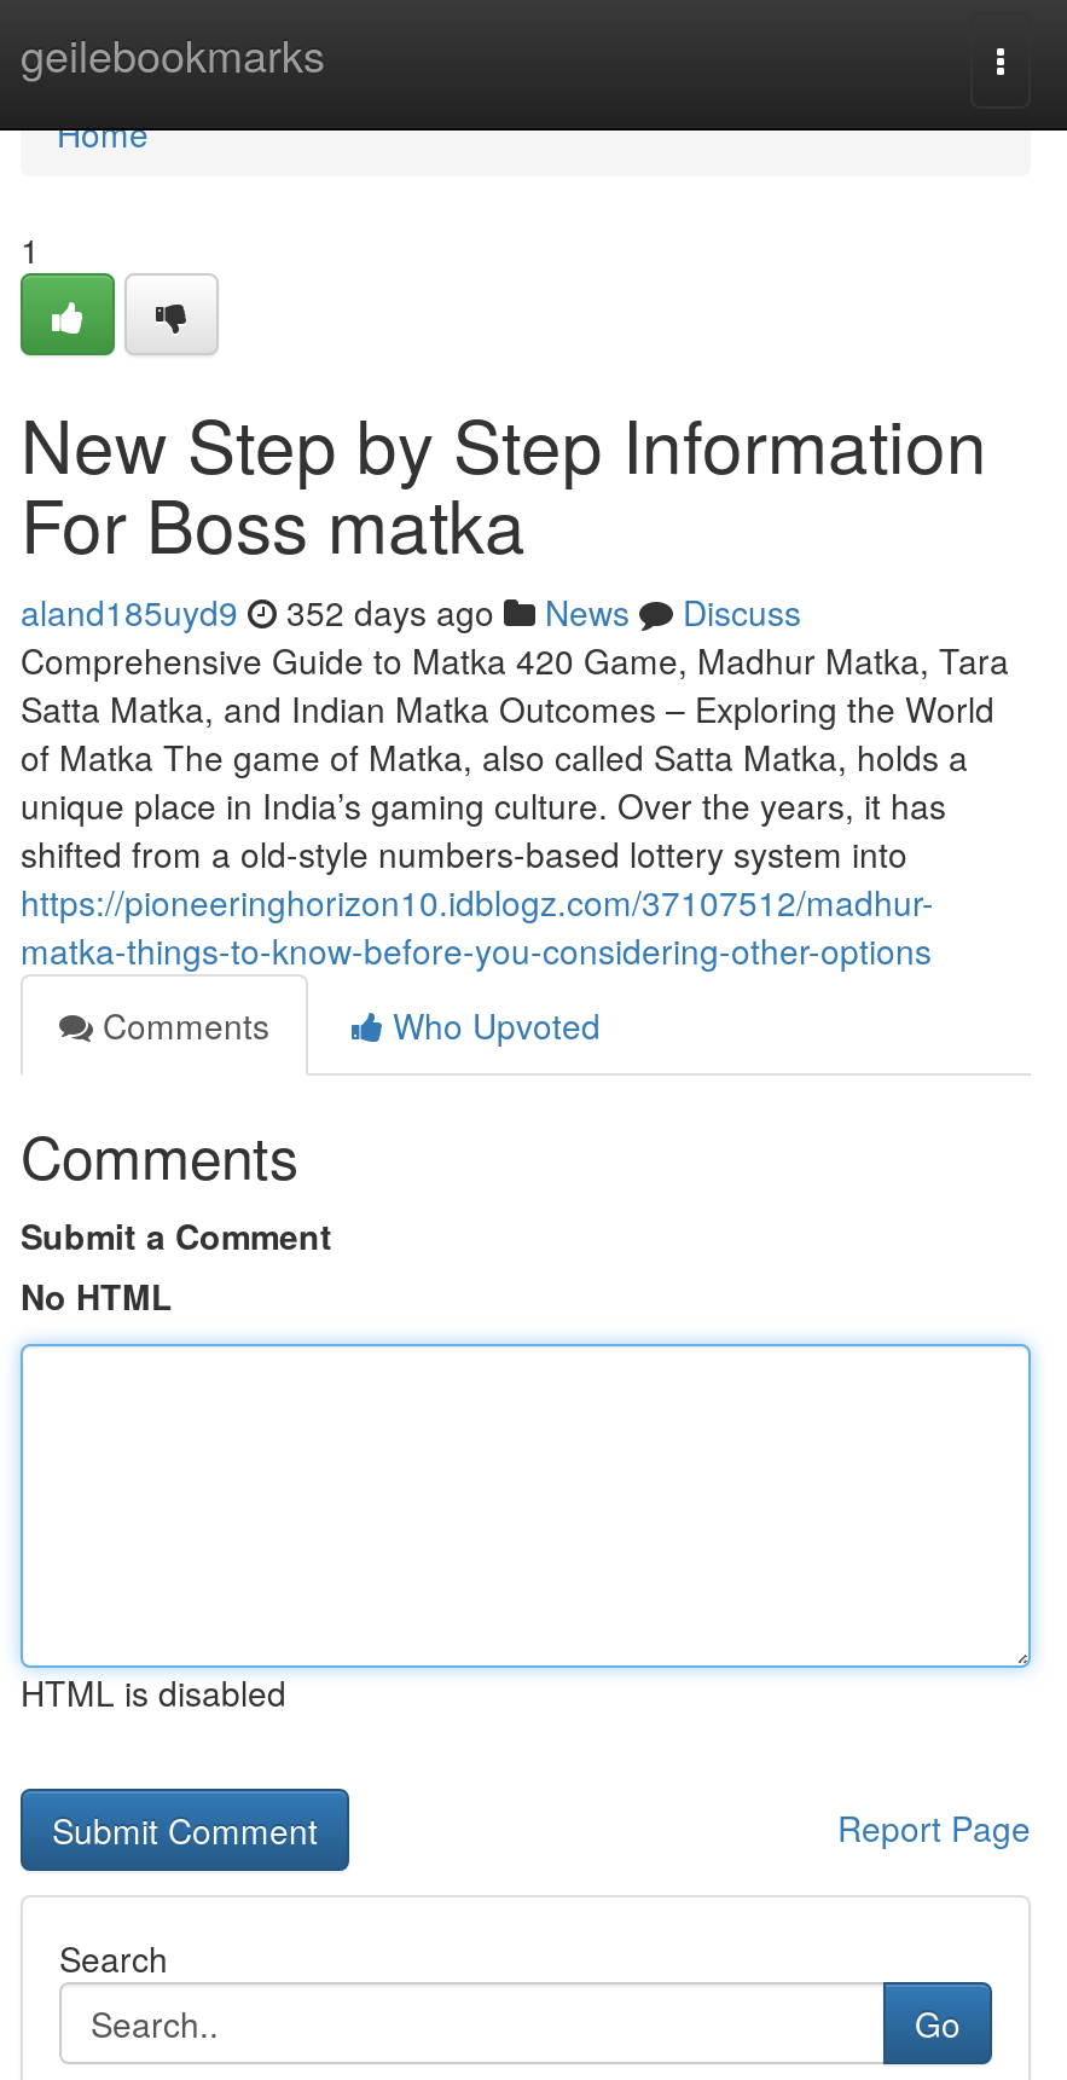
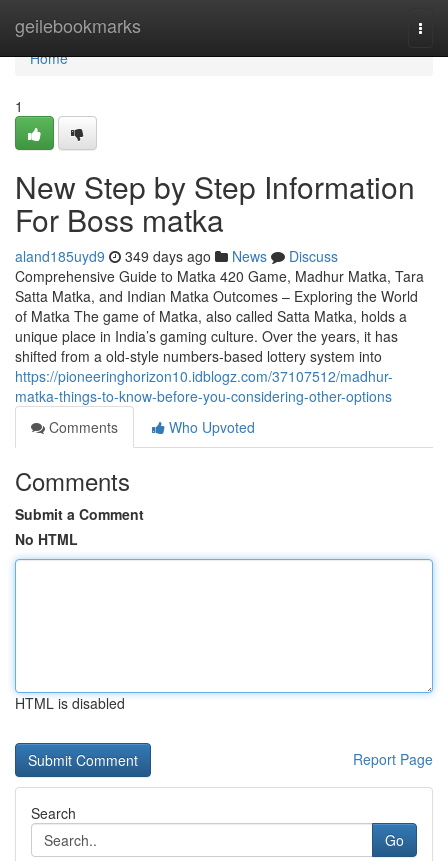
- aland185uyd9 352 days ago News Discuss
+ aland185uyd9 349 days ago News Discuss
